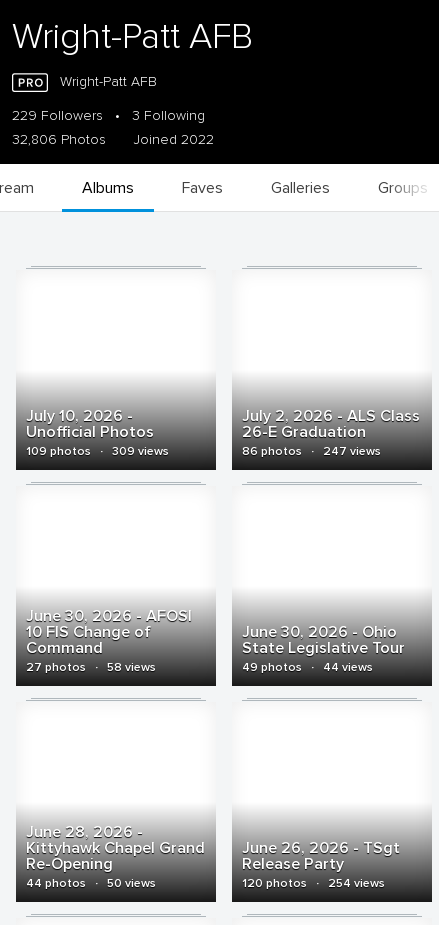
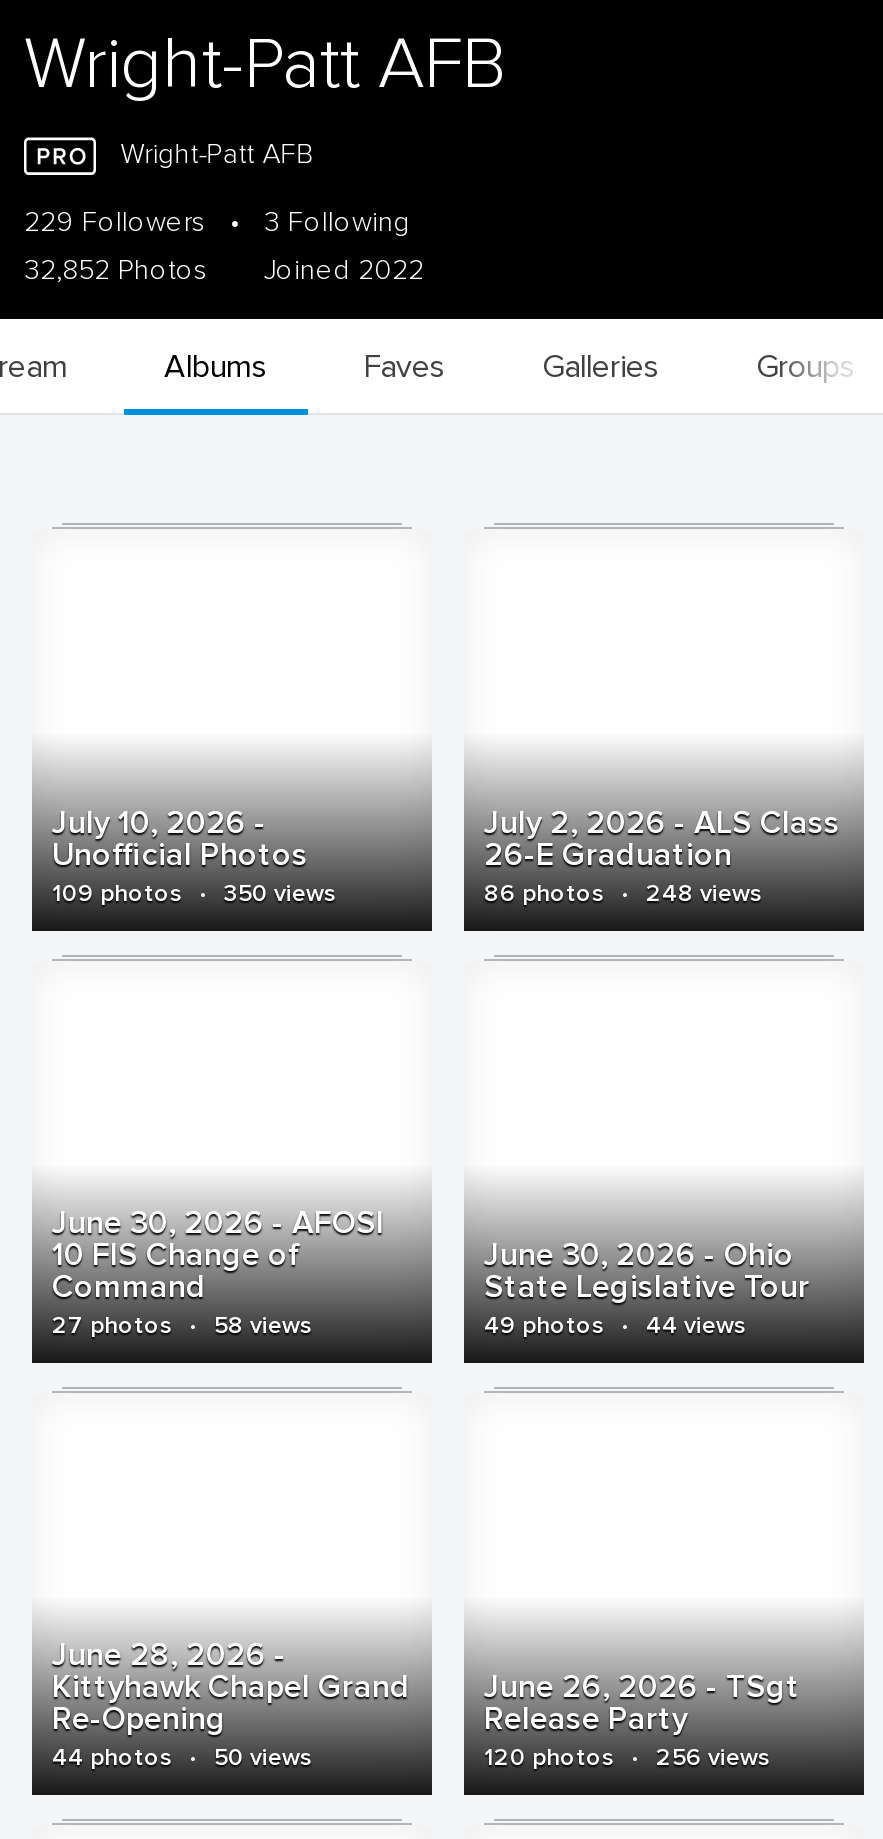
- 32,806 Photos Joined 2022
+ 32,852 Photos Joined 2022

- 109 photos · 309 views
+ 109 photos · 350 views

- 86 photos · 247 views
+ 86 photos · 248 views

- 120 photos · 254 views
+ 120 photos · 256 views
